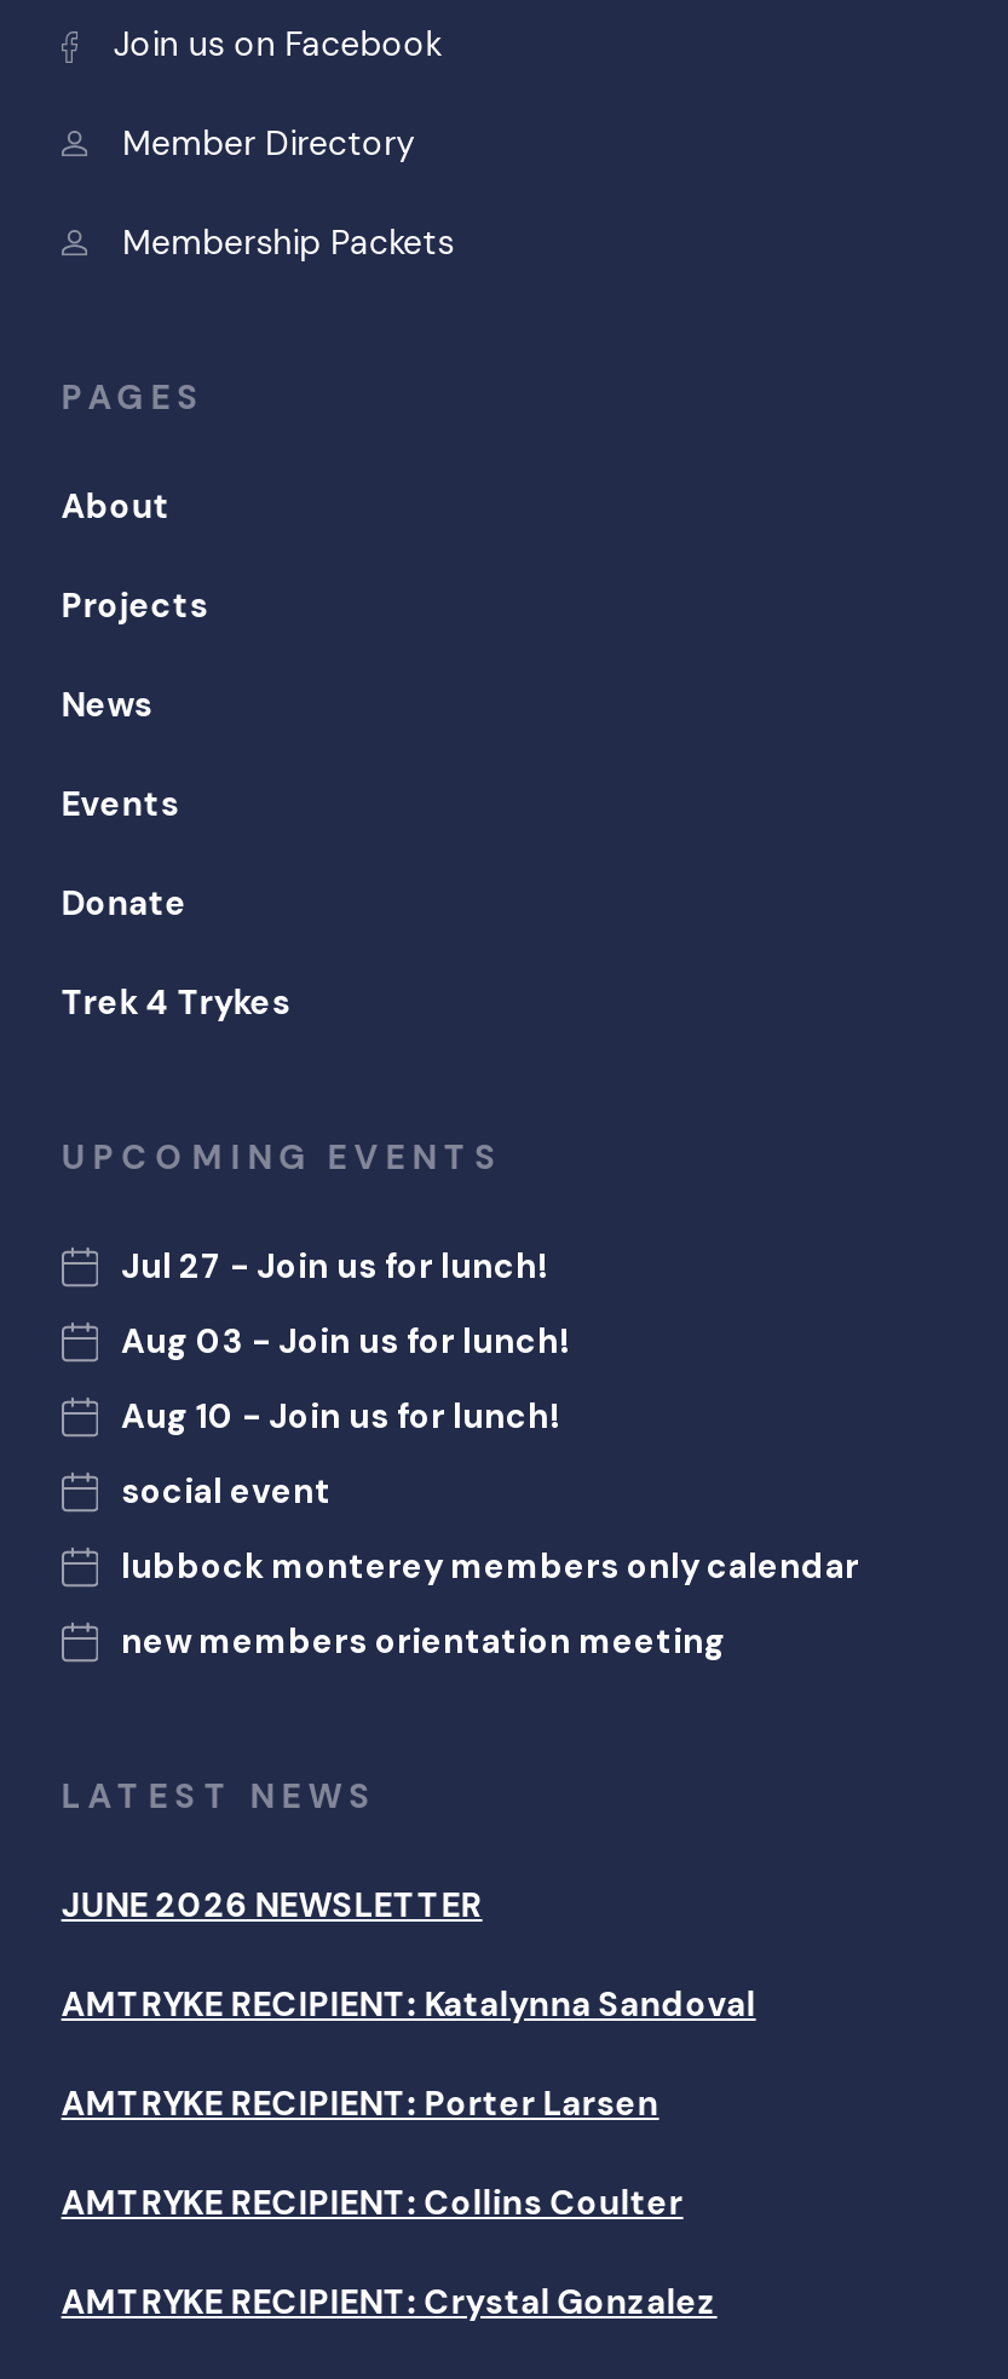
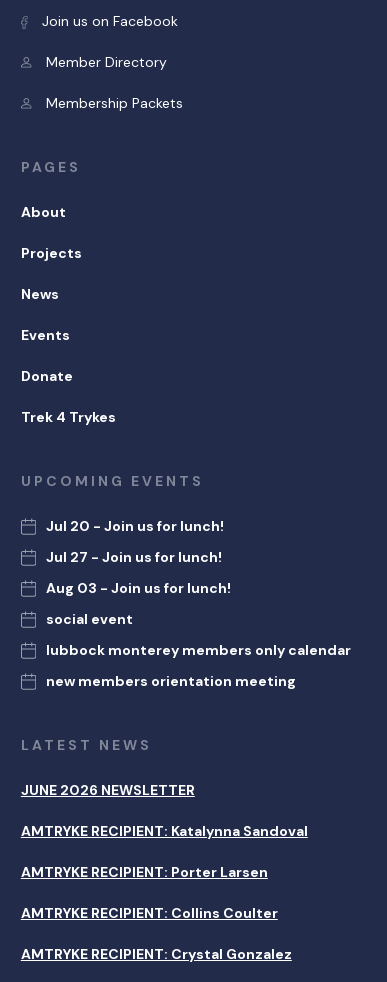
+ Jul 20 - Join us for lunch!

moved down: Jul 27 - Join us for lunch! | Aug 03 - Join us for lunch!

- Aug 10 - Join us for lunch!
